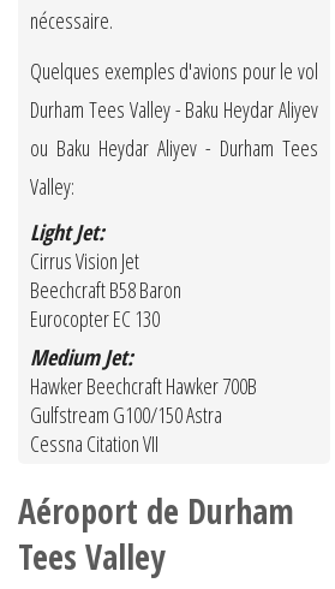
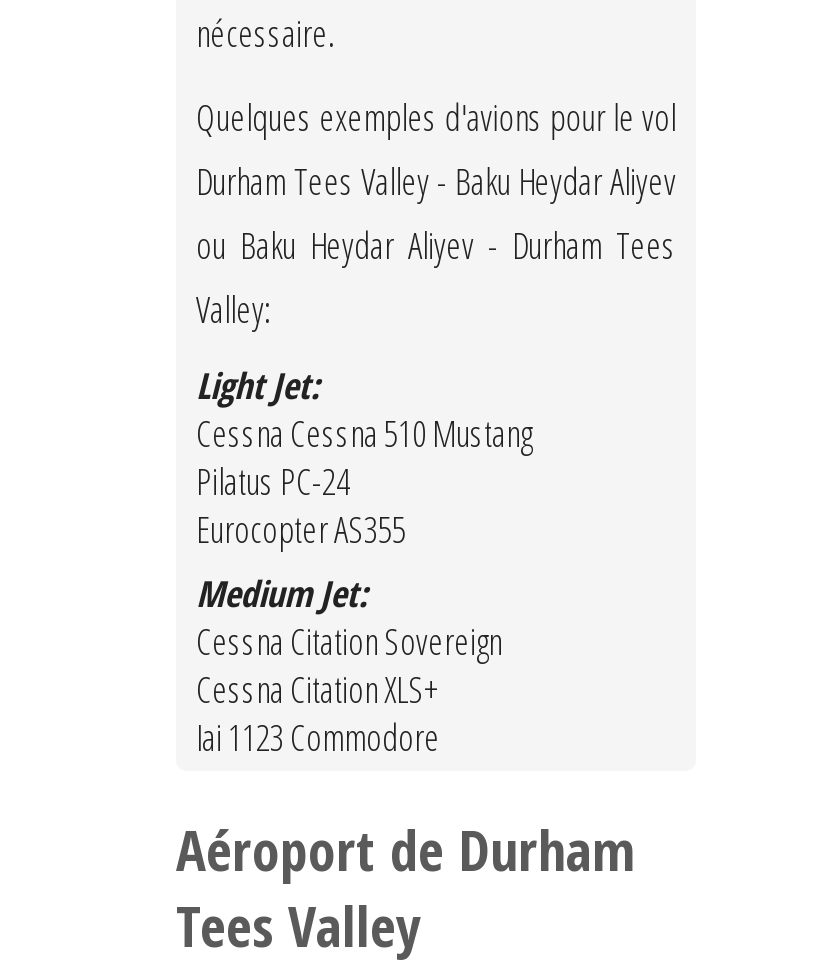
- Cirrus Vision Jet
- Beechcraft B58 Baron
- Eurocopter EC 130
+ Cessna Cessna 510 Mustang
+ Pilatus PC-24
+ Eurocopter AS355

- Hawker Beechcraft Hawker 700B
- Gulfstream G100/150 Astra
- Cessna Citation VII
+ Cessna Citation Sovereign
+ Cessna Citation XLS+
+ Iai 1123 Commodore
